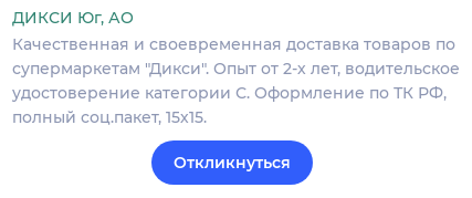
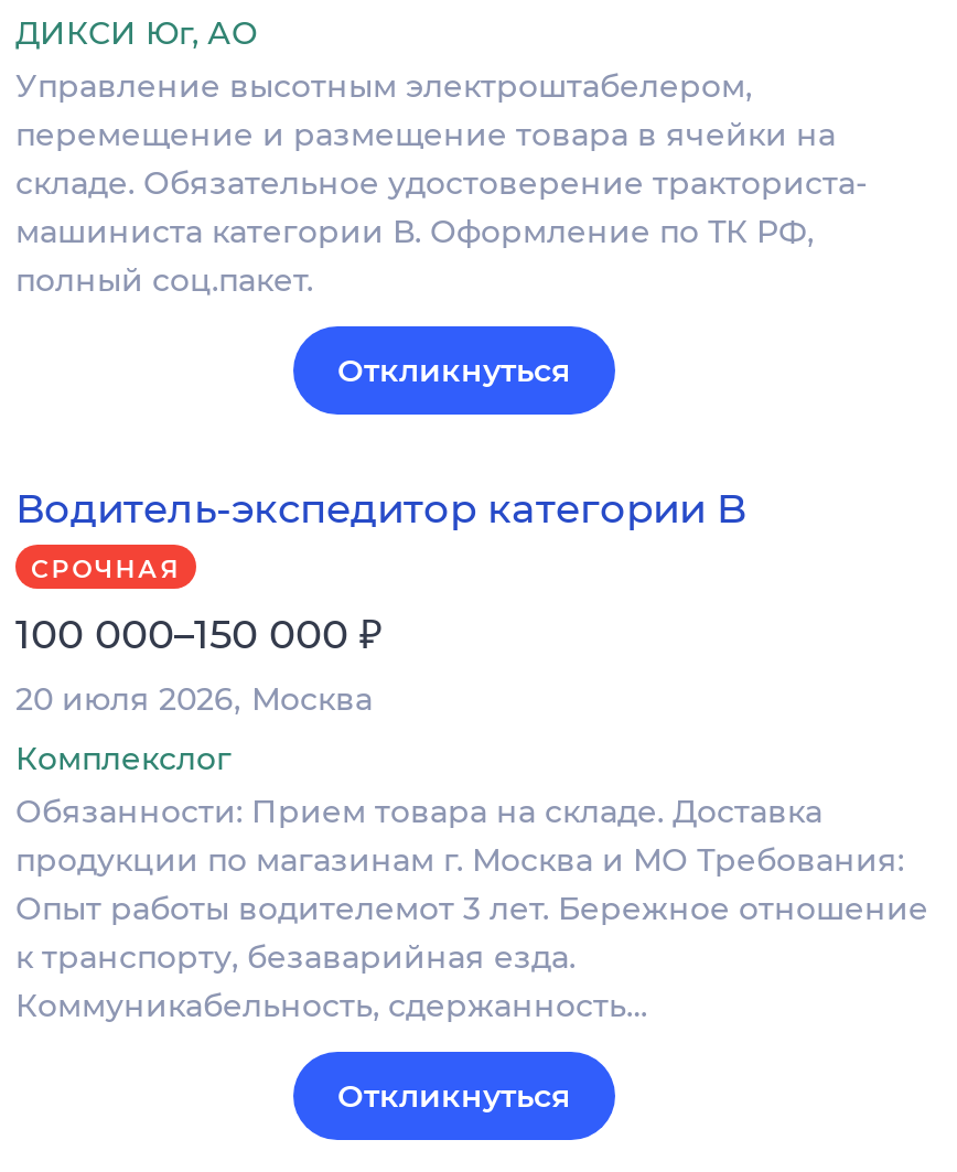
- Качественная и своевременная доставка товаров по
- супермаркетам "Дикси". Опыт от 2-х лет, водительское
- удостоверение категории С. Оформление по ТК РФ,
- полный соц.пакет, 15х15.
+ Управление высотным электроштабелером,
+ перемещение и размещение товара в ячейки на
+ складе. Обязательное удостоверение тракториста-
+ машиниста категории В. Оформление по ТК РФ,
+ полный соц.пакет.
+ Откликнуться
+ Водитель-экспедитор категории B
+ СРОЧНАЯ
+ 100 000–150 000 ₽
+ 20 июля 2026 Москва
+ Комплекслог
+ Обязанности: Прием товара на складе. Доставка
+ продукции по магазинам г. Москва и МО Требования:
+ Опыт работы водителемот 3 лет. Бережное отношение
+ к транспорту, безаварийная езда.
+ Коммуникабельность, сдержанность…
